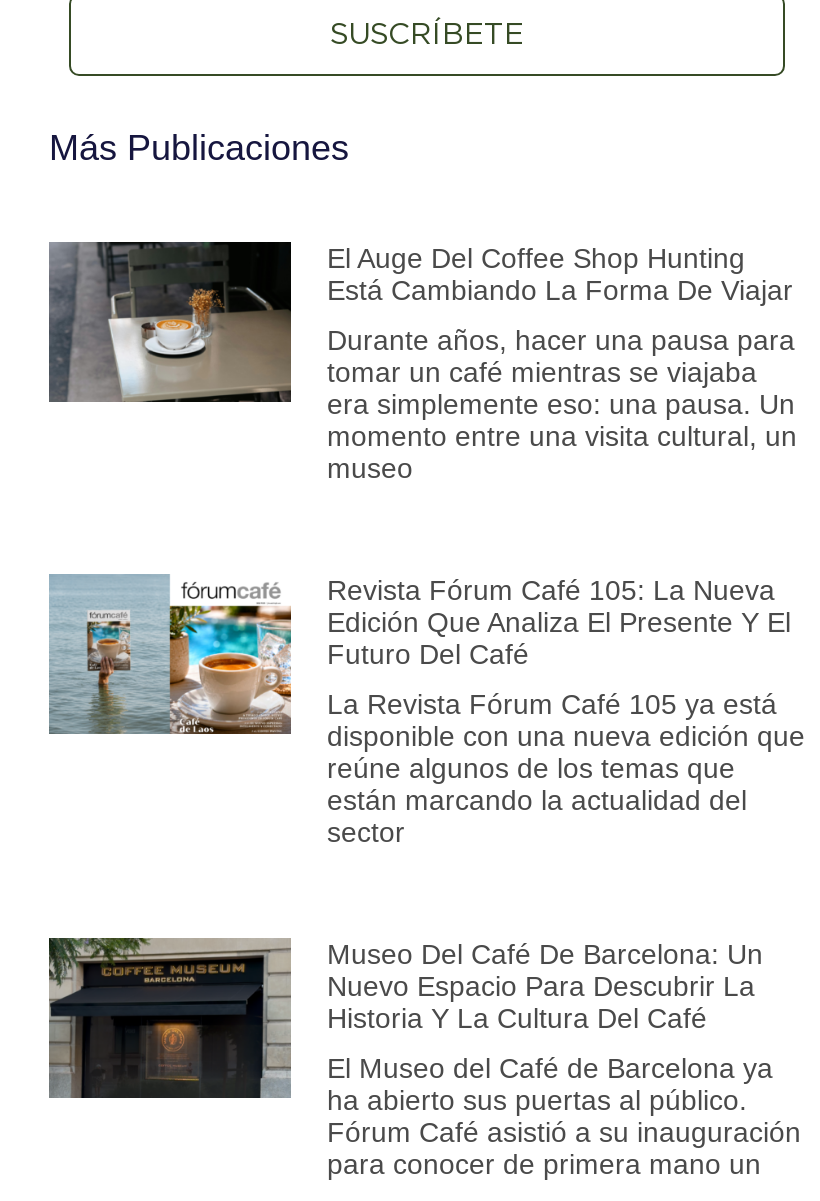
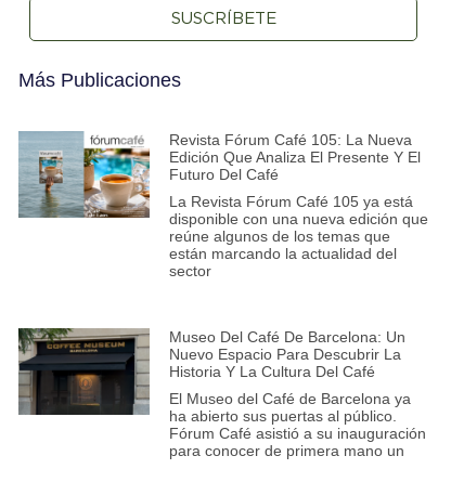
- [image]
- El Auge Del Coffee Shop Hunting
- Está Cambiando La Forma De Viajar
- Durante años, hacer una pausa para
- tomar un café mientras se viajaba
- era simplemente eso: una pausa. Un
- momento entre una visita cultural, un
- museo
